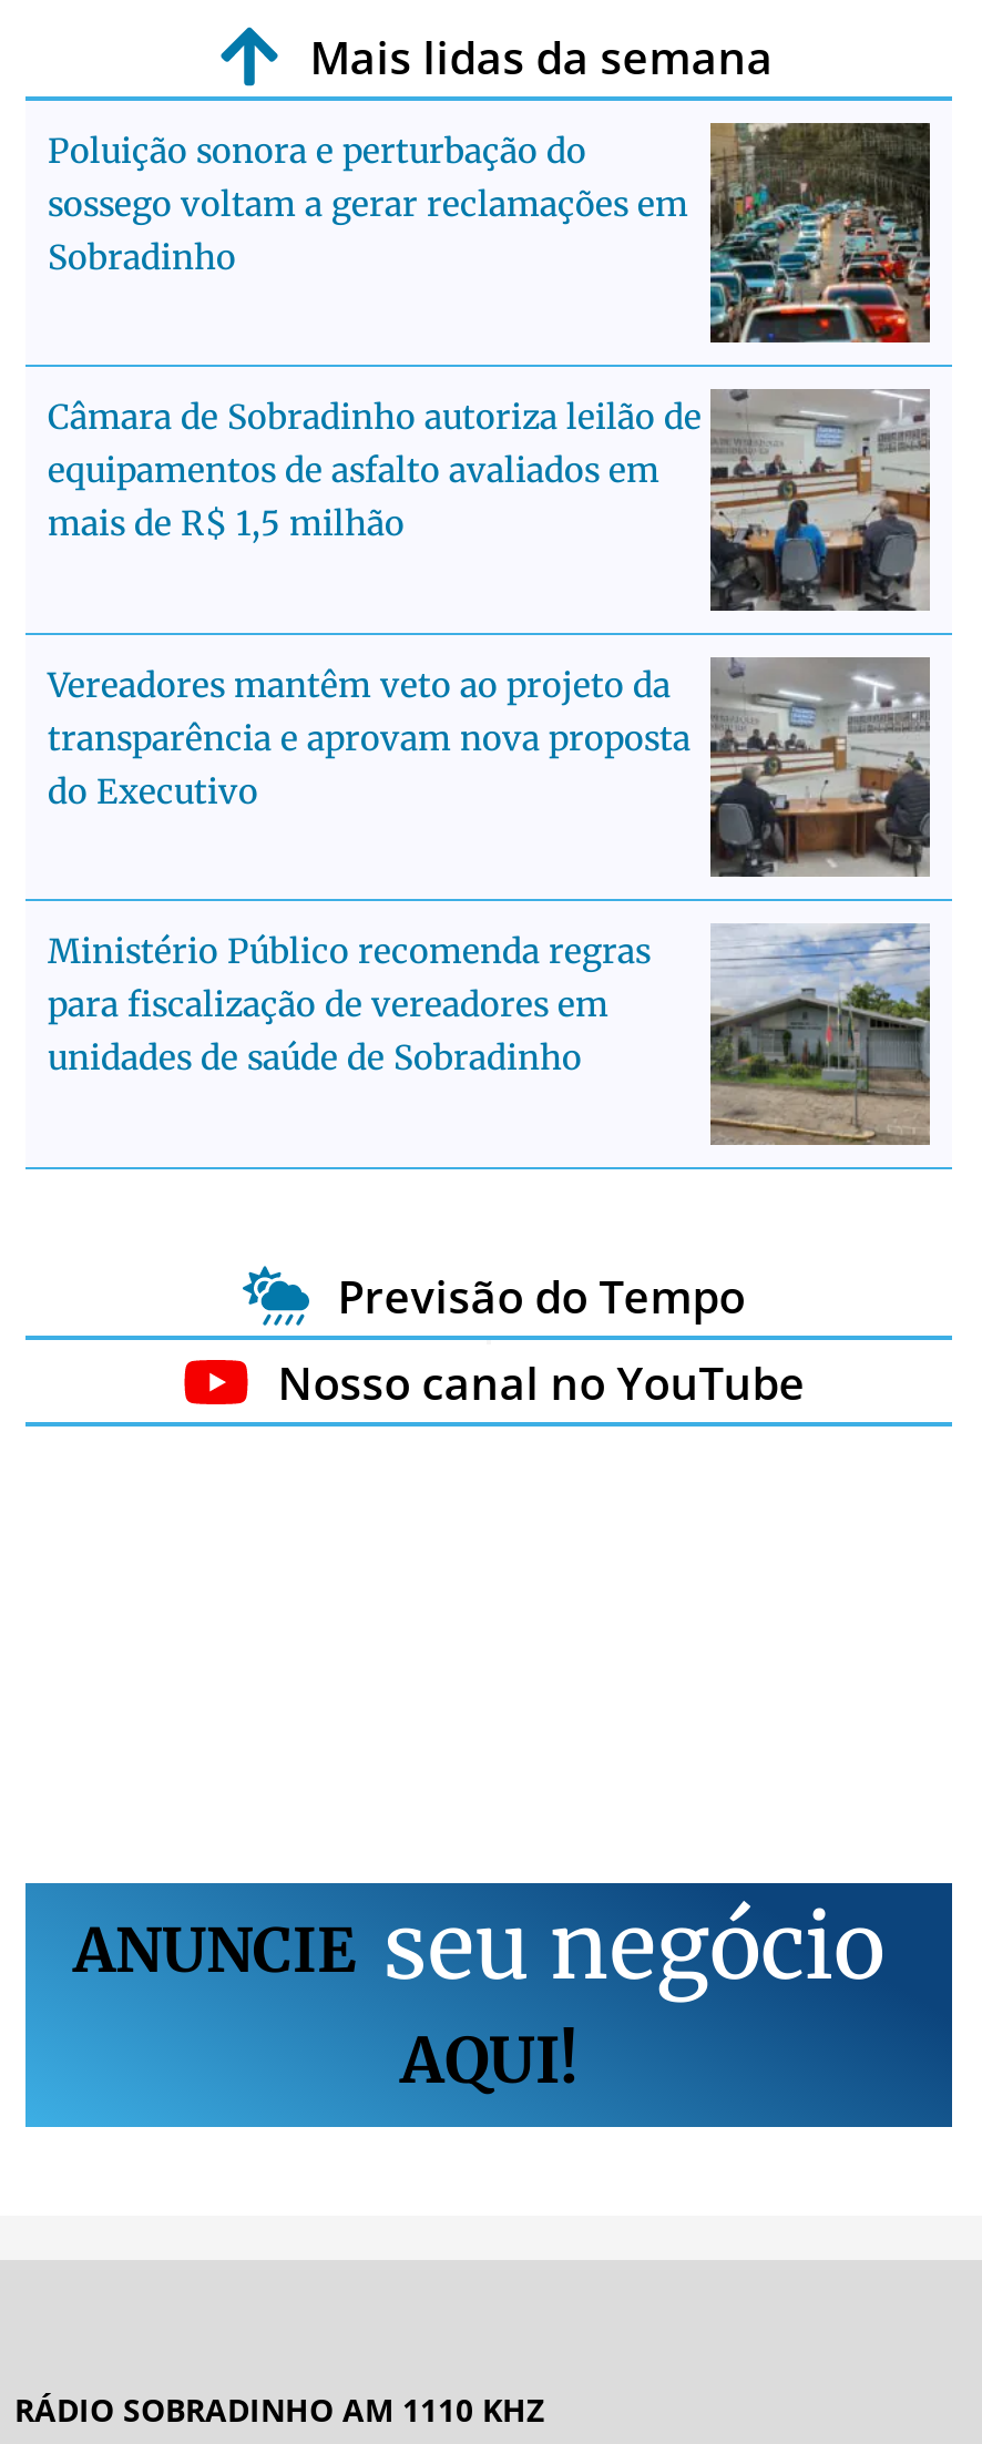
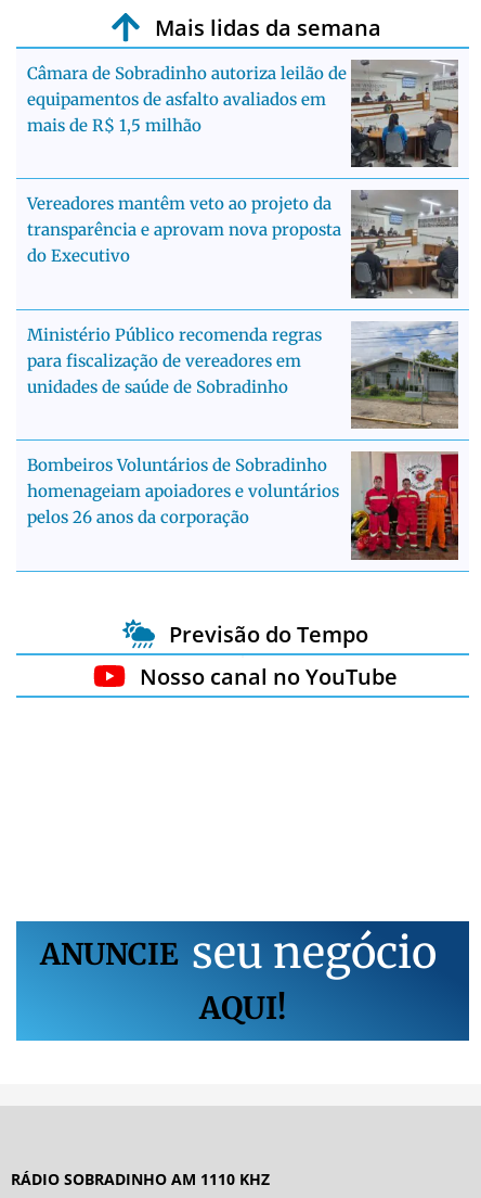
- [image]
- Poluição sonora e perturbação do
- sossego voltam a gerar reclamações em
- Sobradinho

moved up: [image] | Câmara de Sobradinho autoriza leilão de | equipamentos de asfalto avaliados em | ... | para fiscalização de vereadores em | unidades de saúde de Sobradinho

+ [image]
+ Bombeiros Voluntários de Sobradinho
+ homenageiam apoiadores e voluntários
+ pelos 26 anos da corporação
